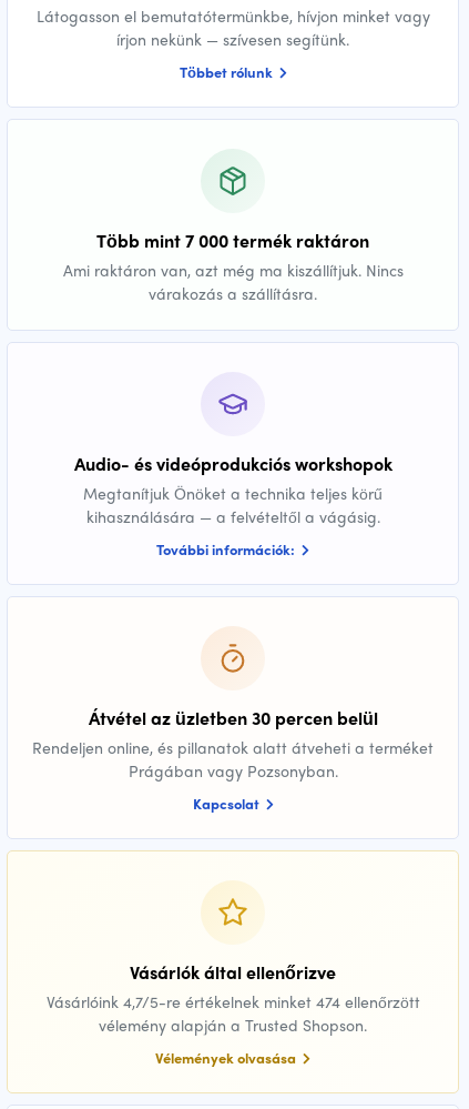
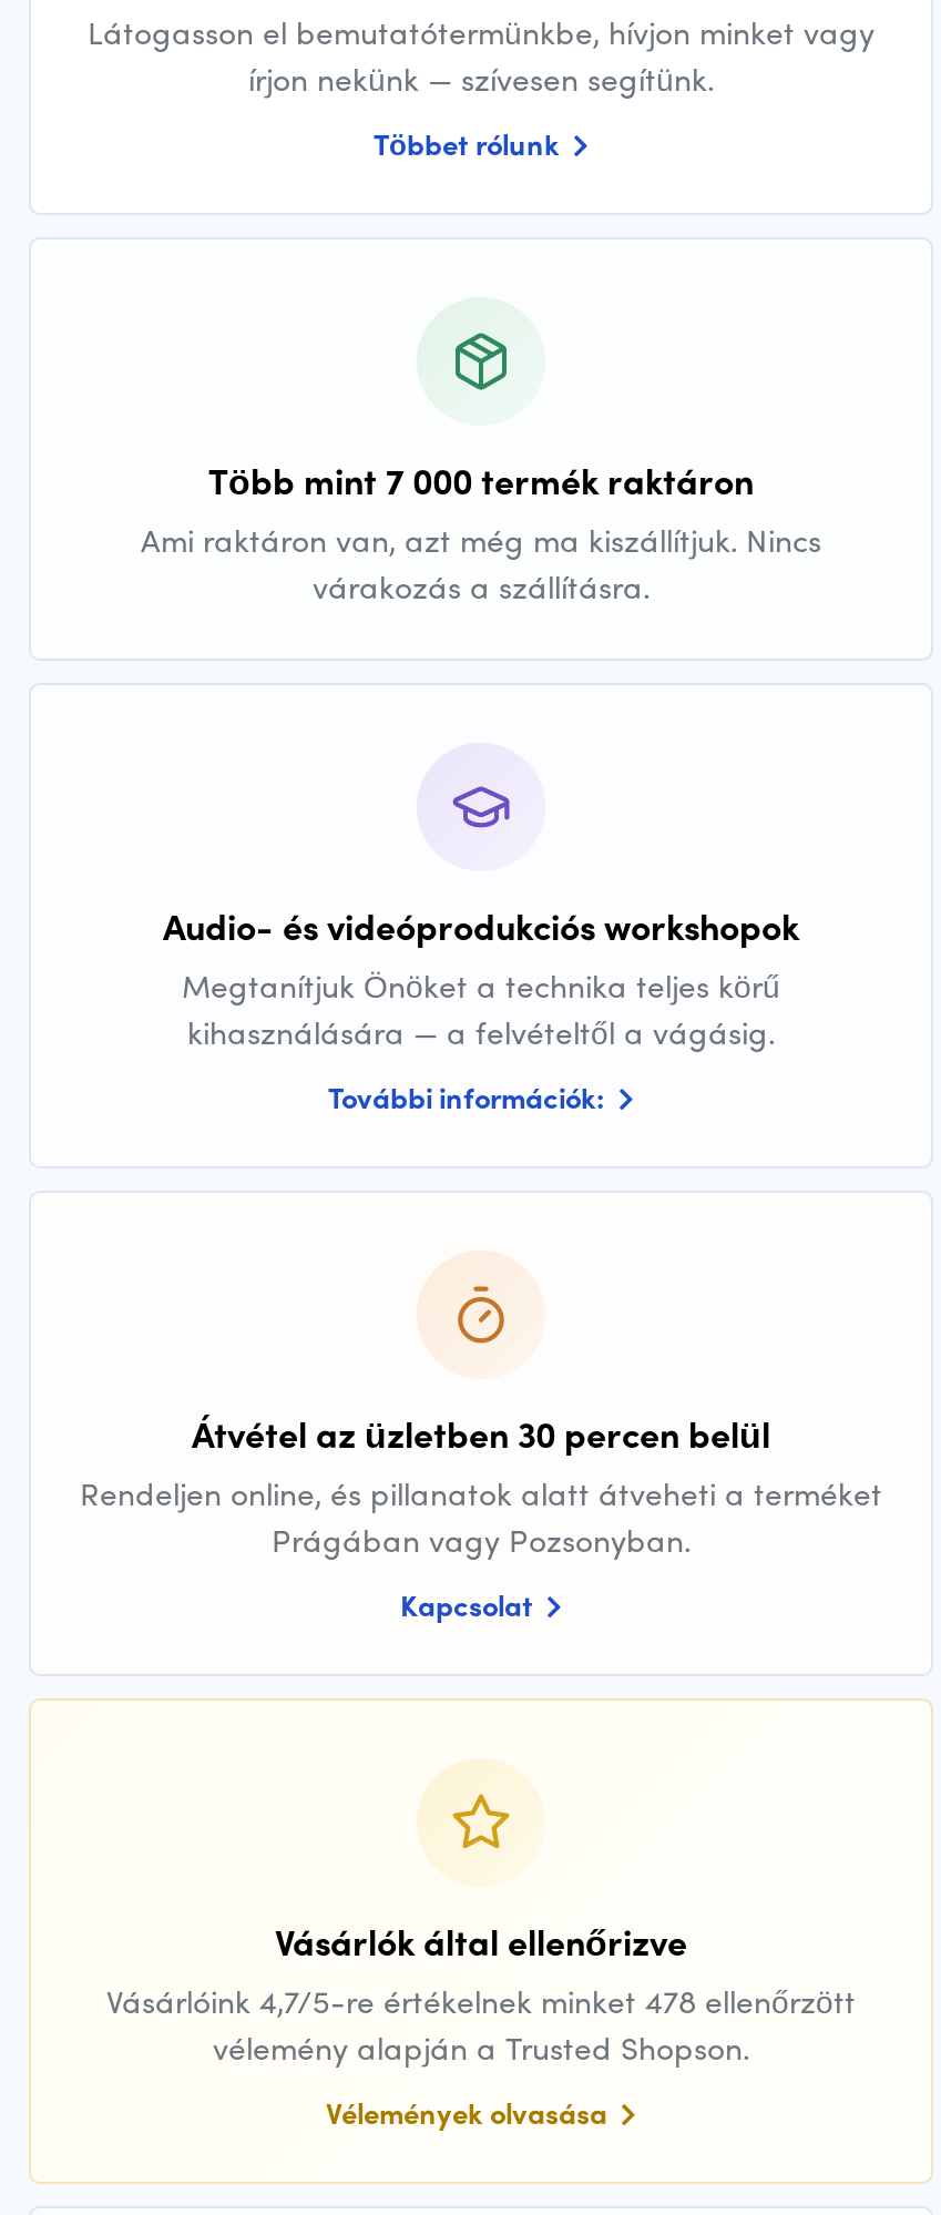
- Vásárlóink 4,7/5-re értékelnek minket 474 ellenőrzött
+ Vásárlóink 4,7/5-re értékelnek minket 478 ellenőrzött
